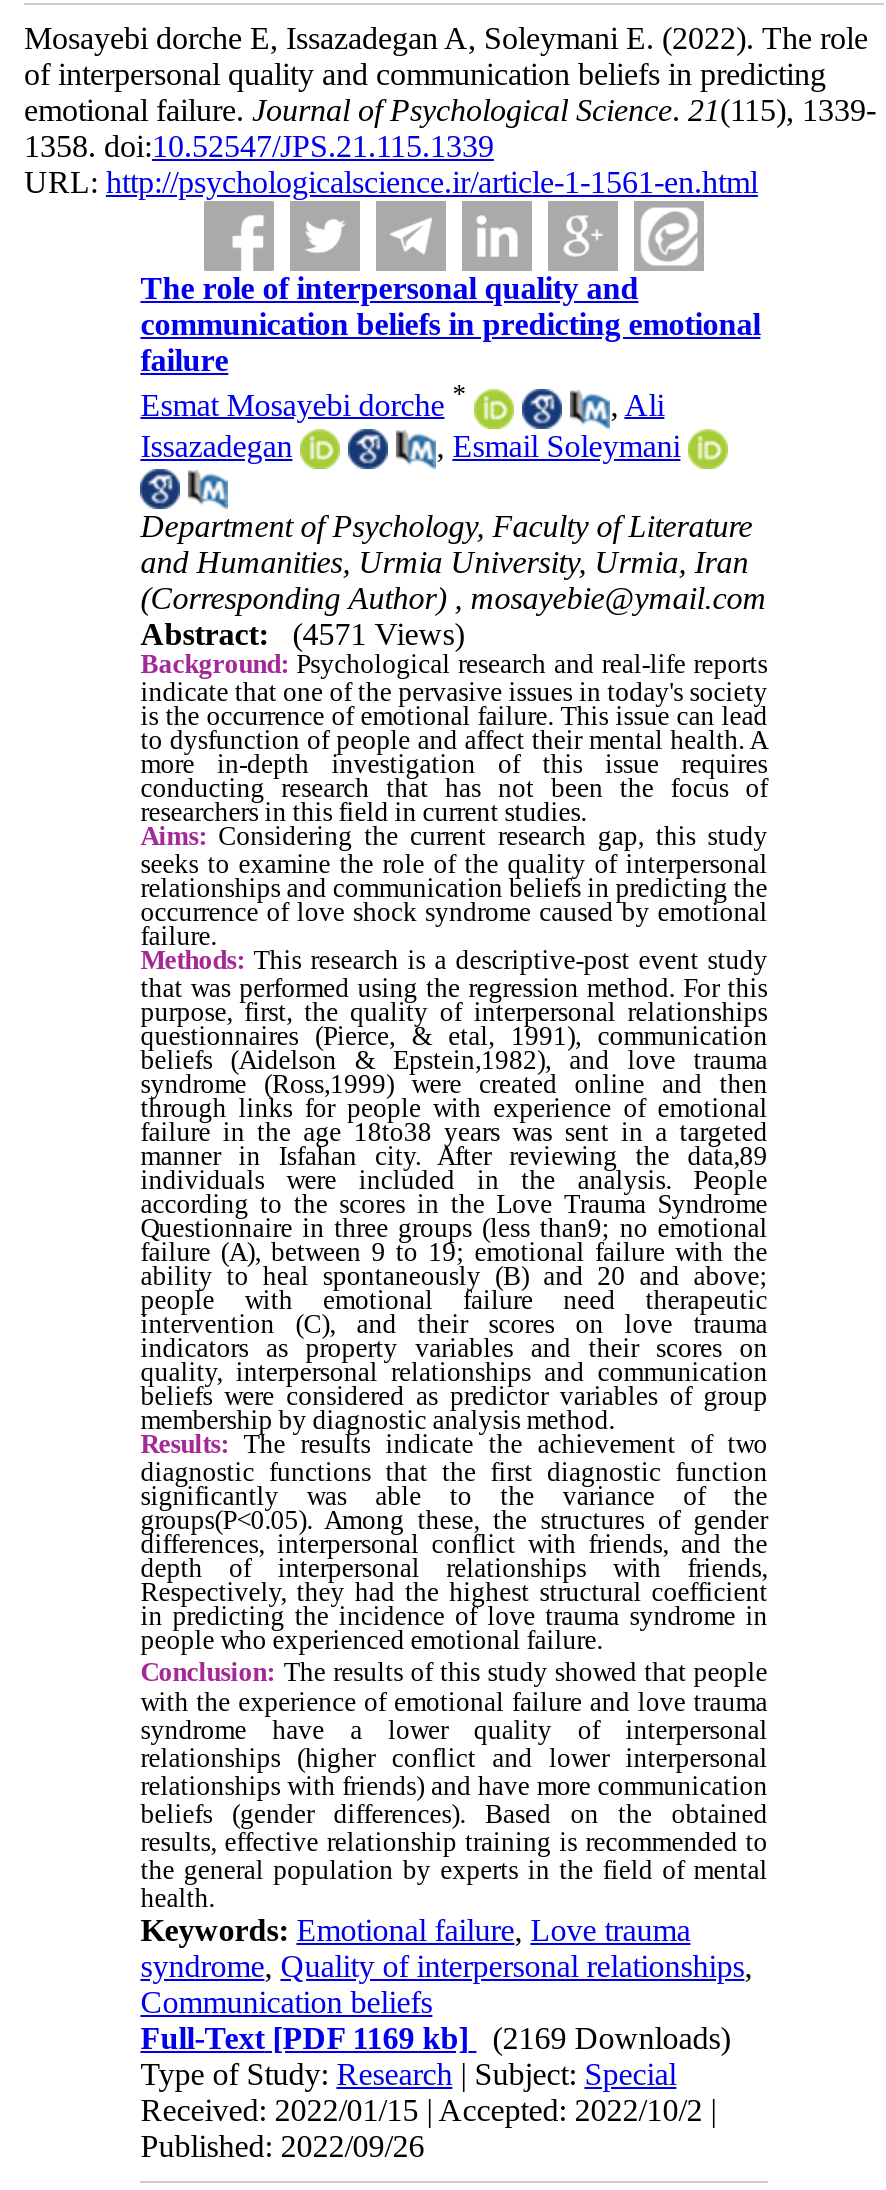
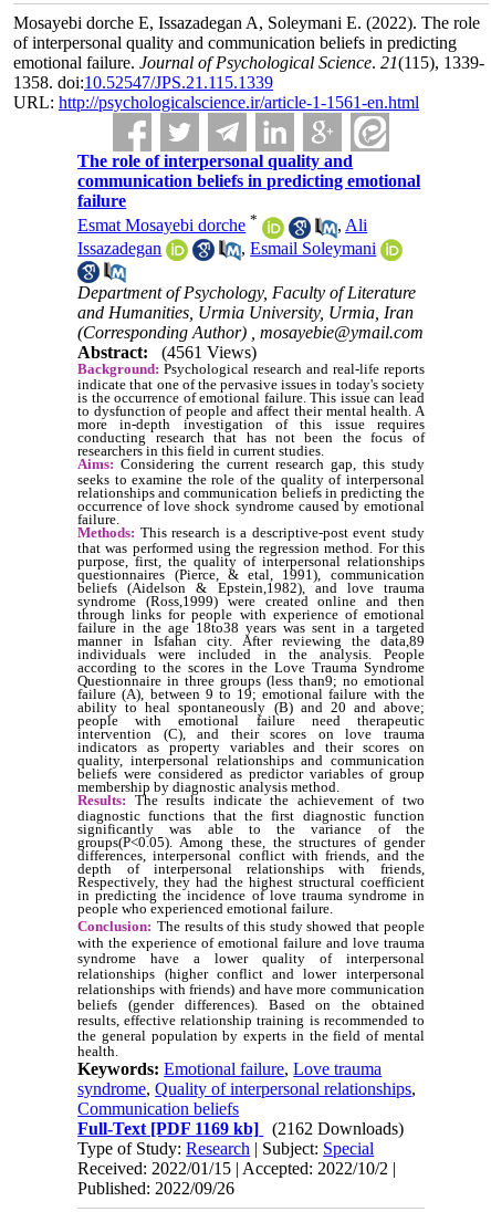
- Abstract: (4571 Views)
+ Abstract: (4561 Views)

- Full-Text [PDF 1169 kb] (2169 Downloads)
+ Full-Text [PDF 1169 kb] (2162 Downloads)
